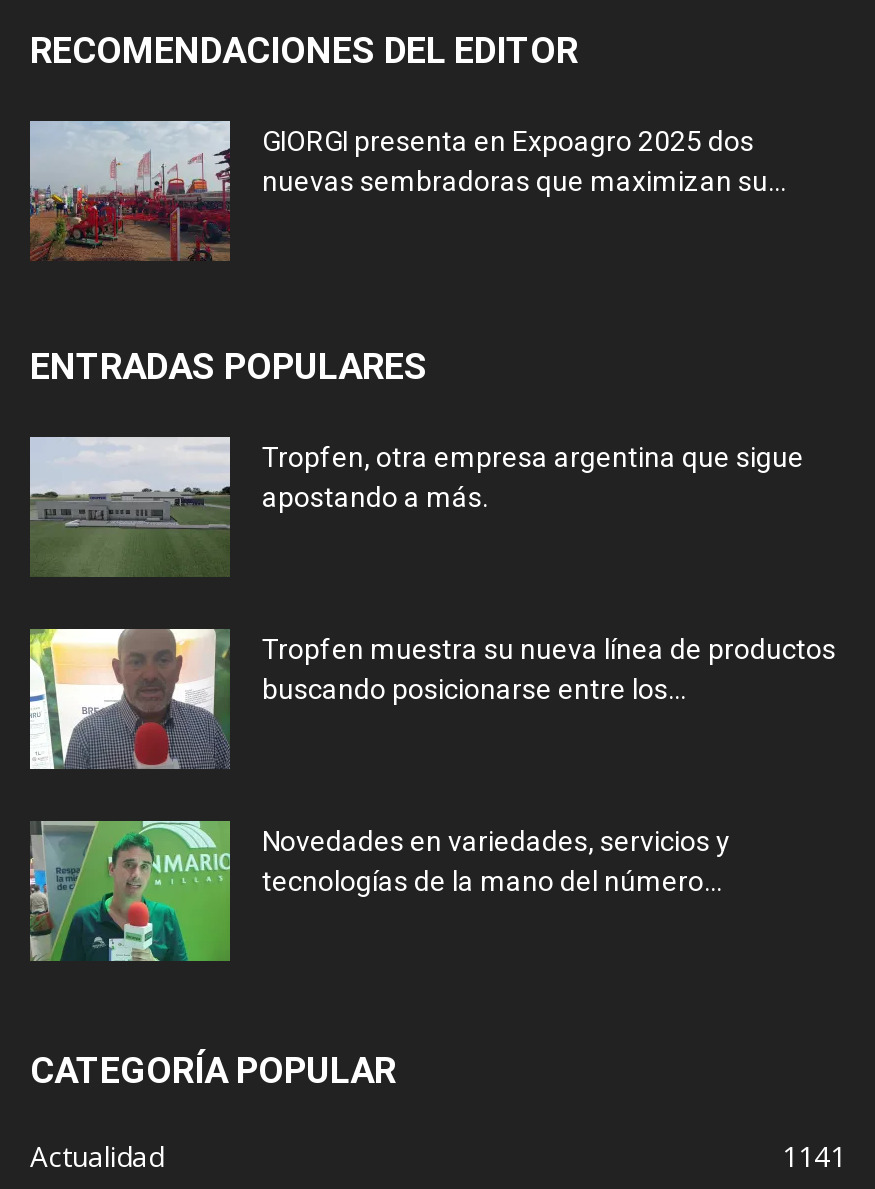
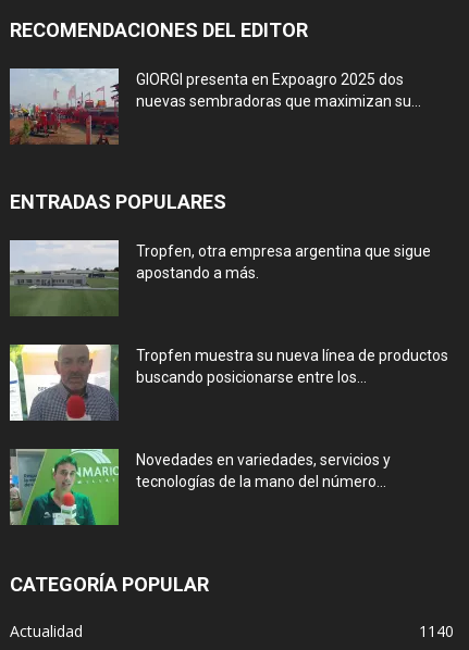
- 1141
+ 1140
